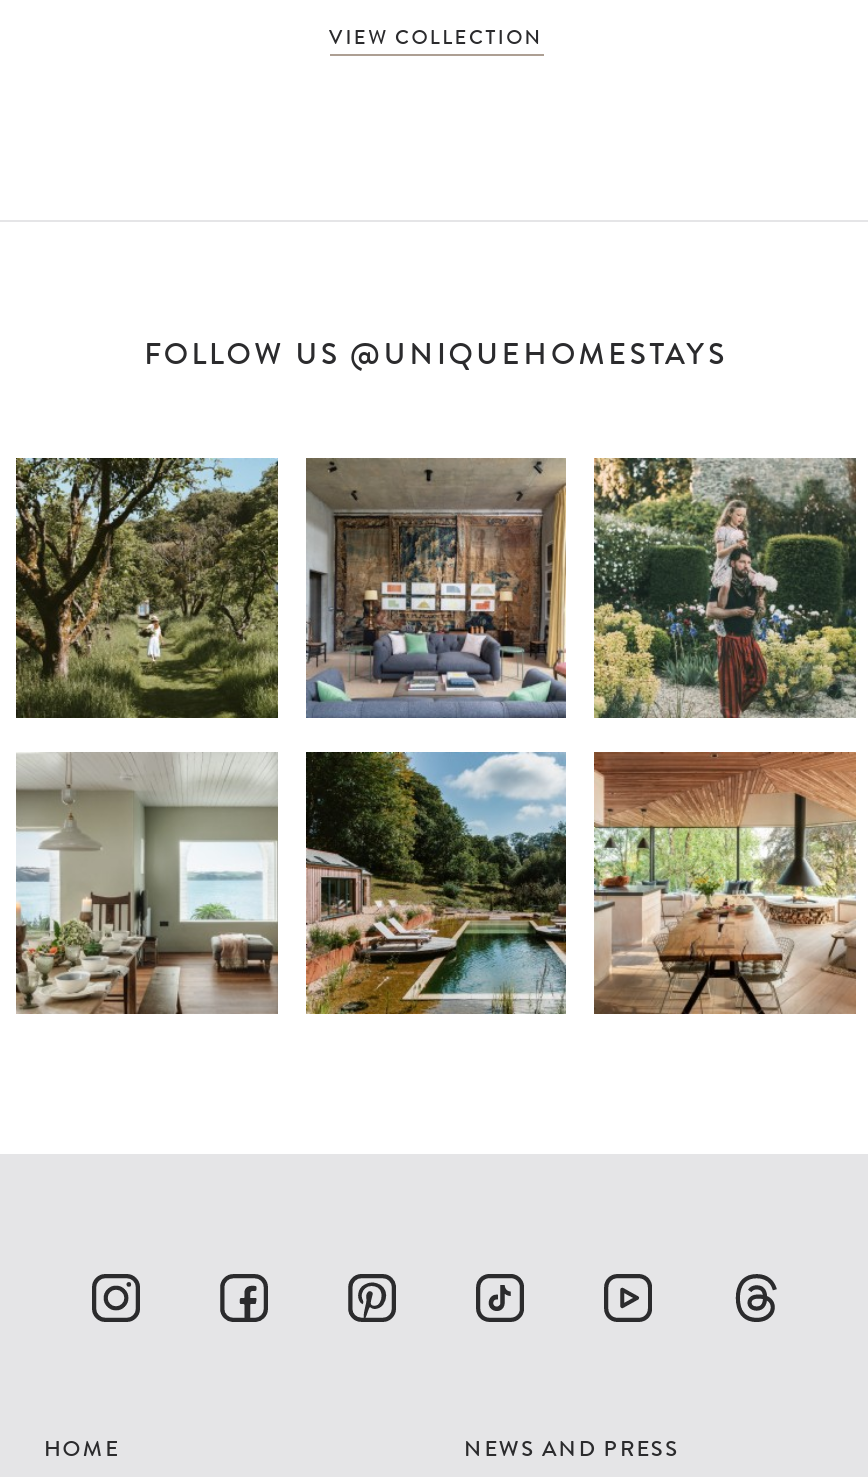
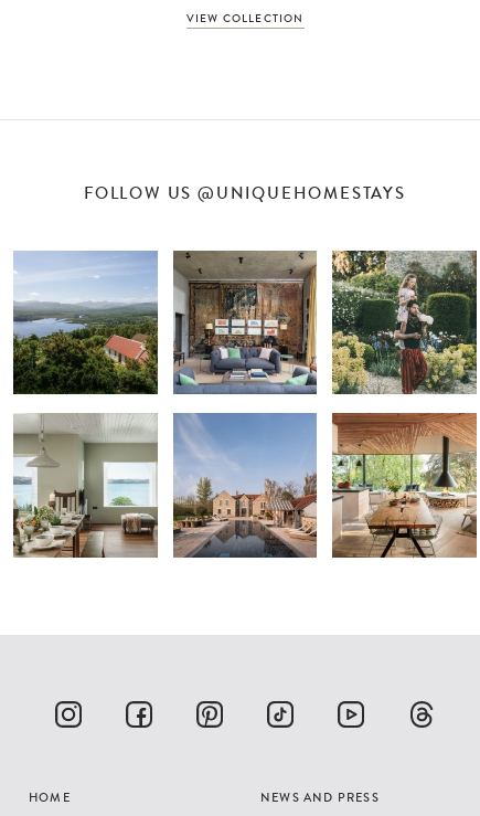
- [image]
+ [image]

- [image]
+ [image]
